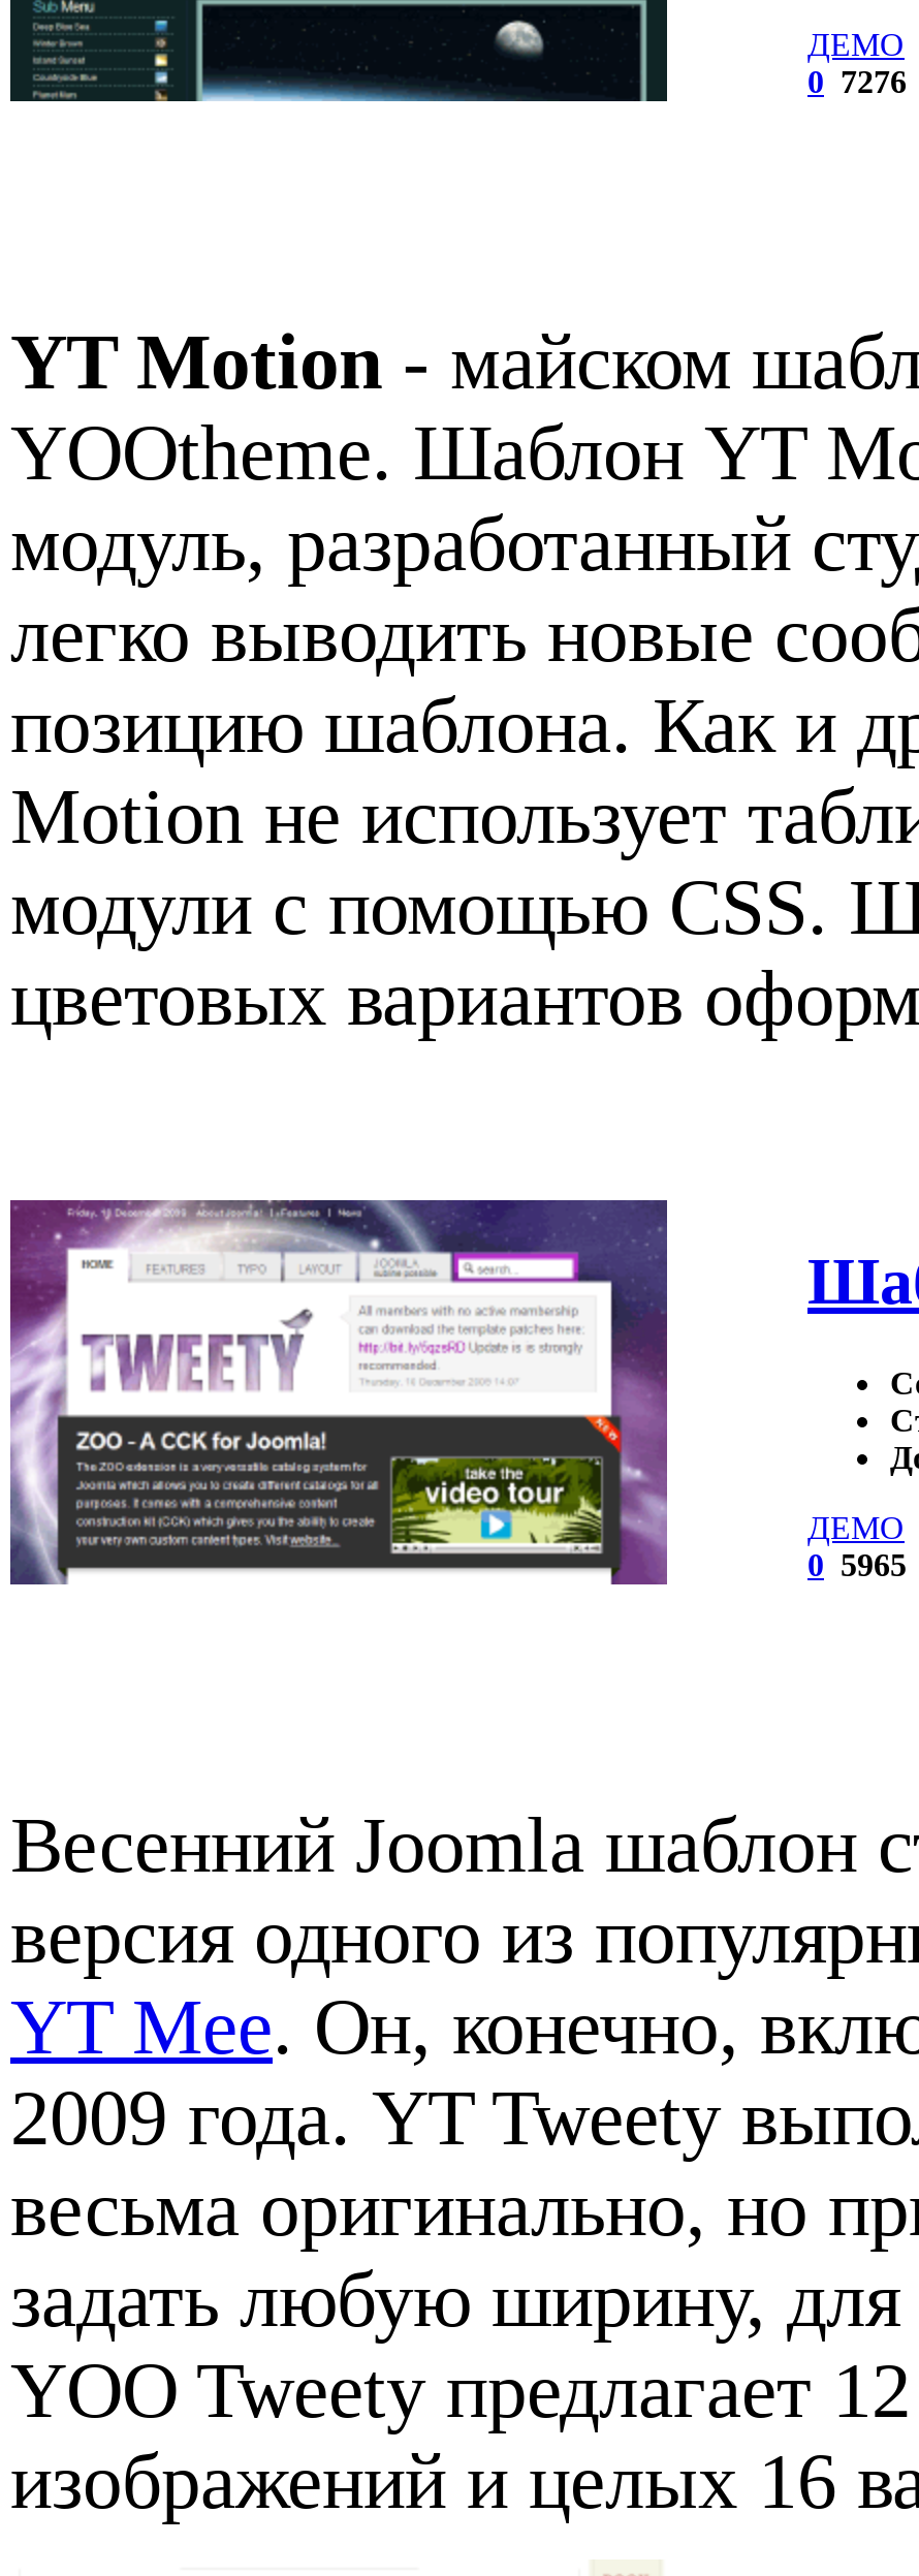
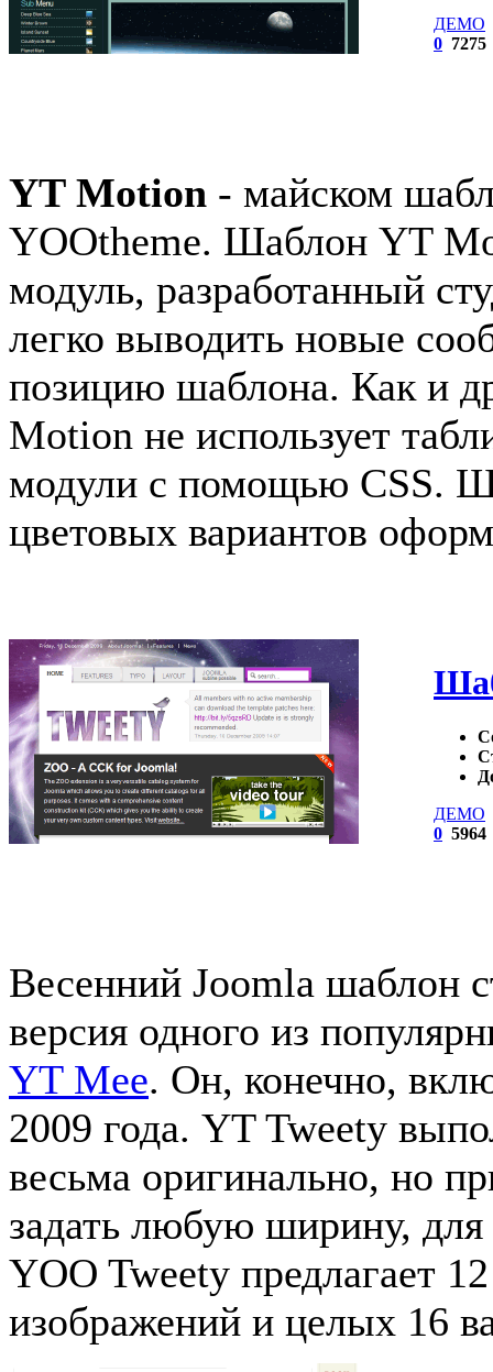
- 0 7276
+ 0 7275

- 0 5965
+ 0 5964
